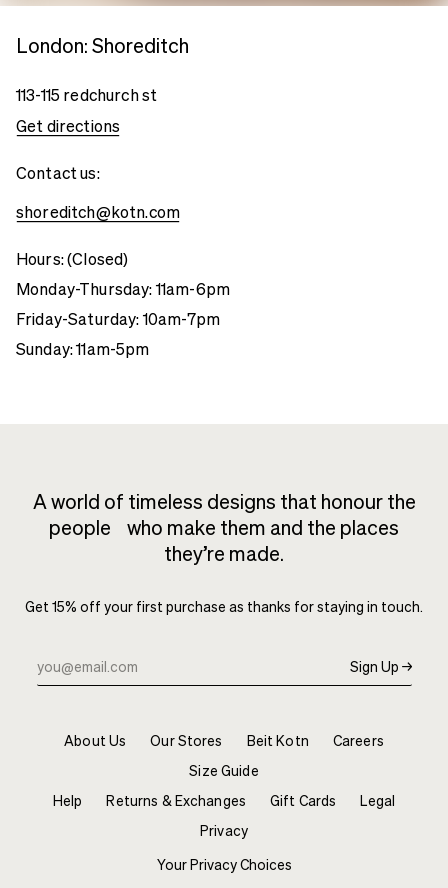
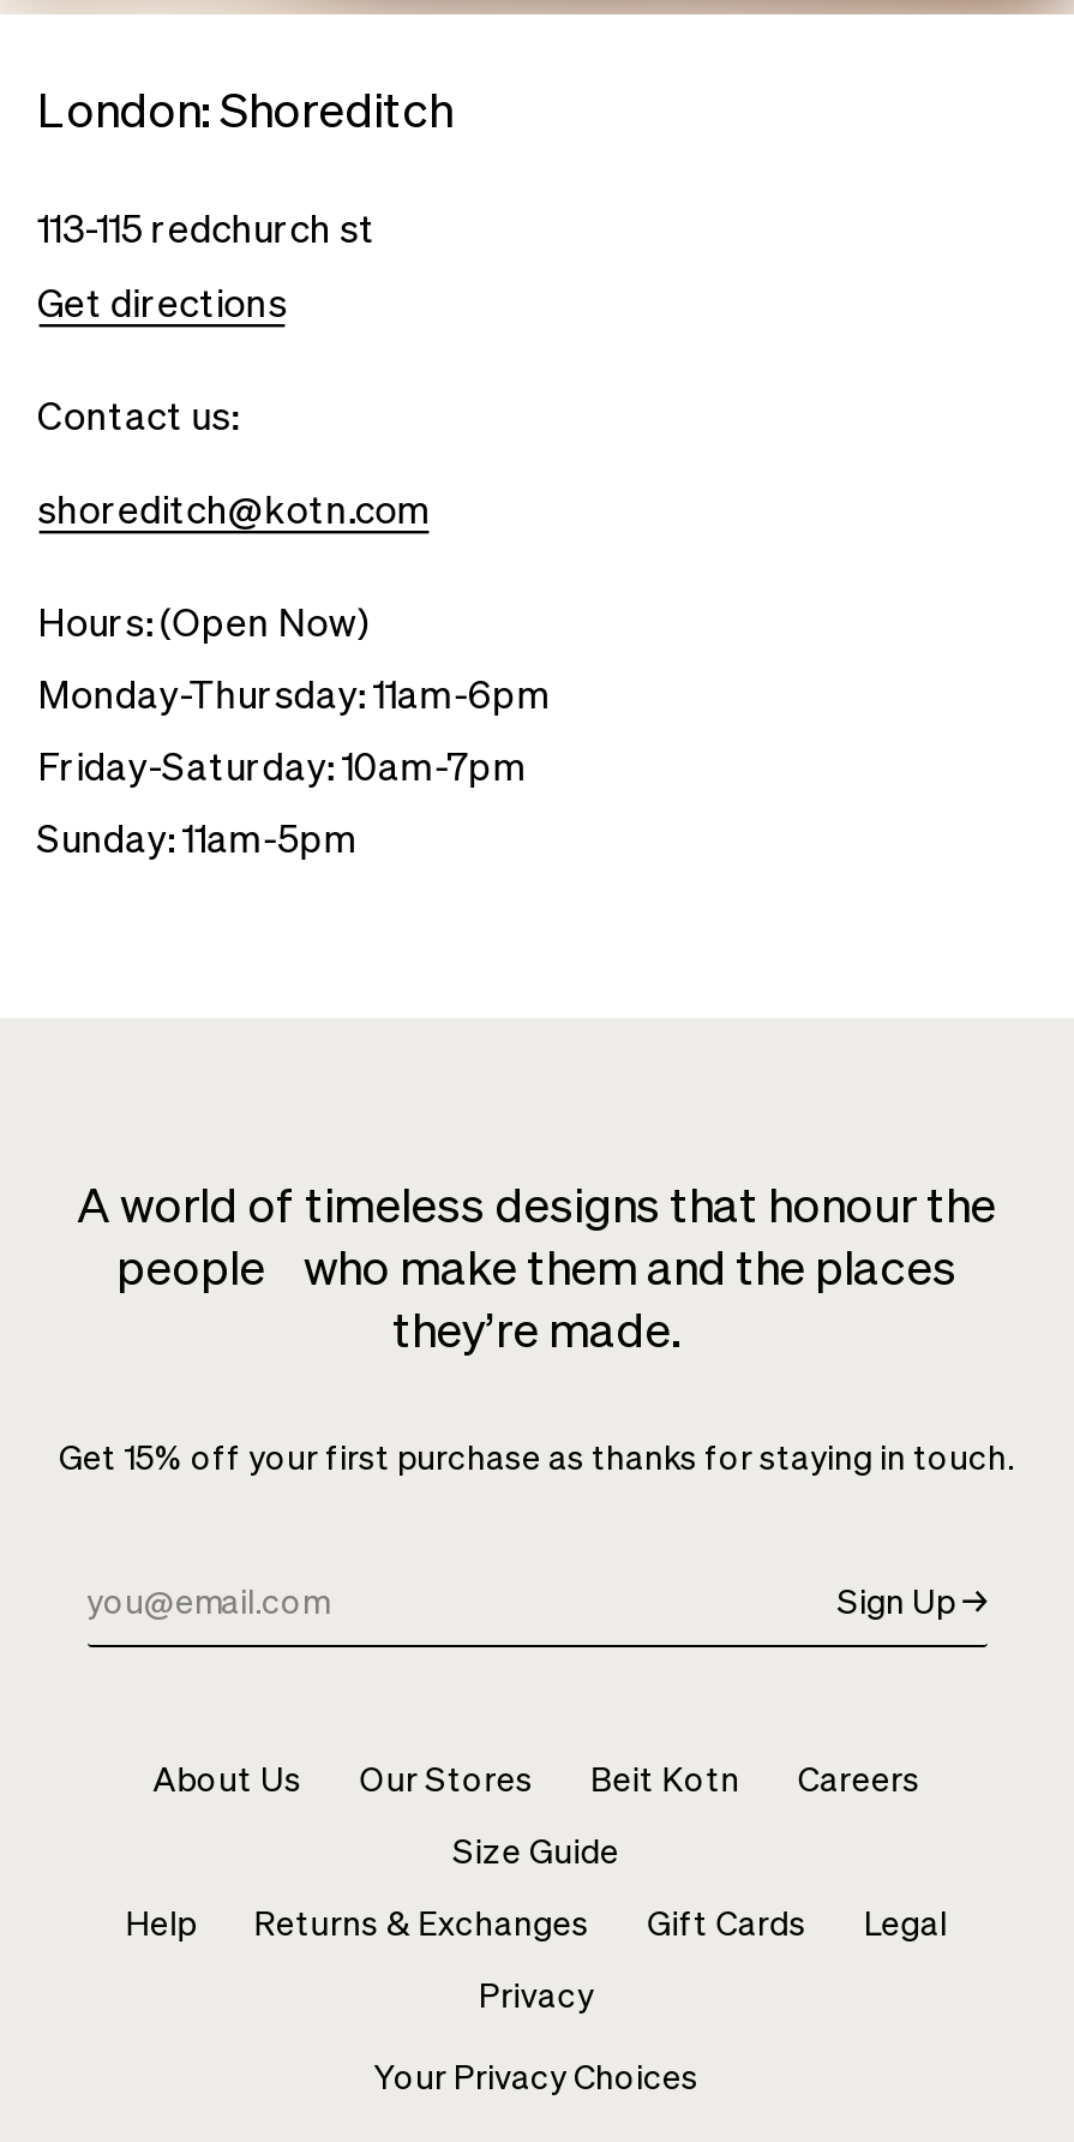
- Hours: (Closed)
+ Hours: (Open Now)
